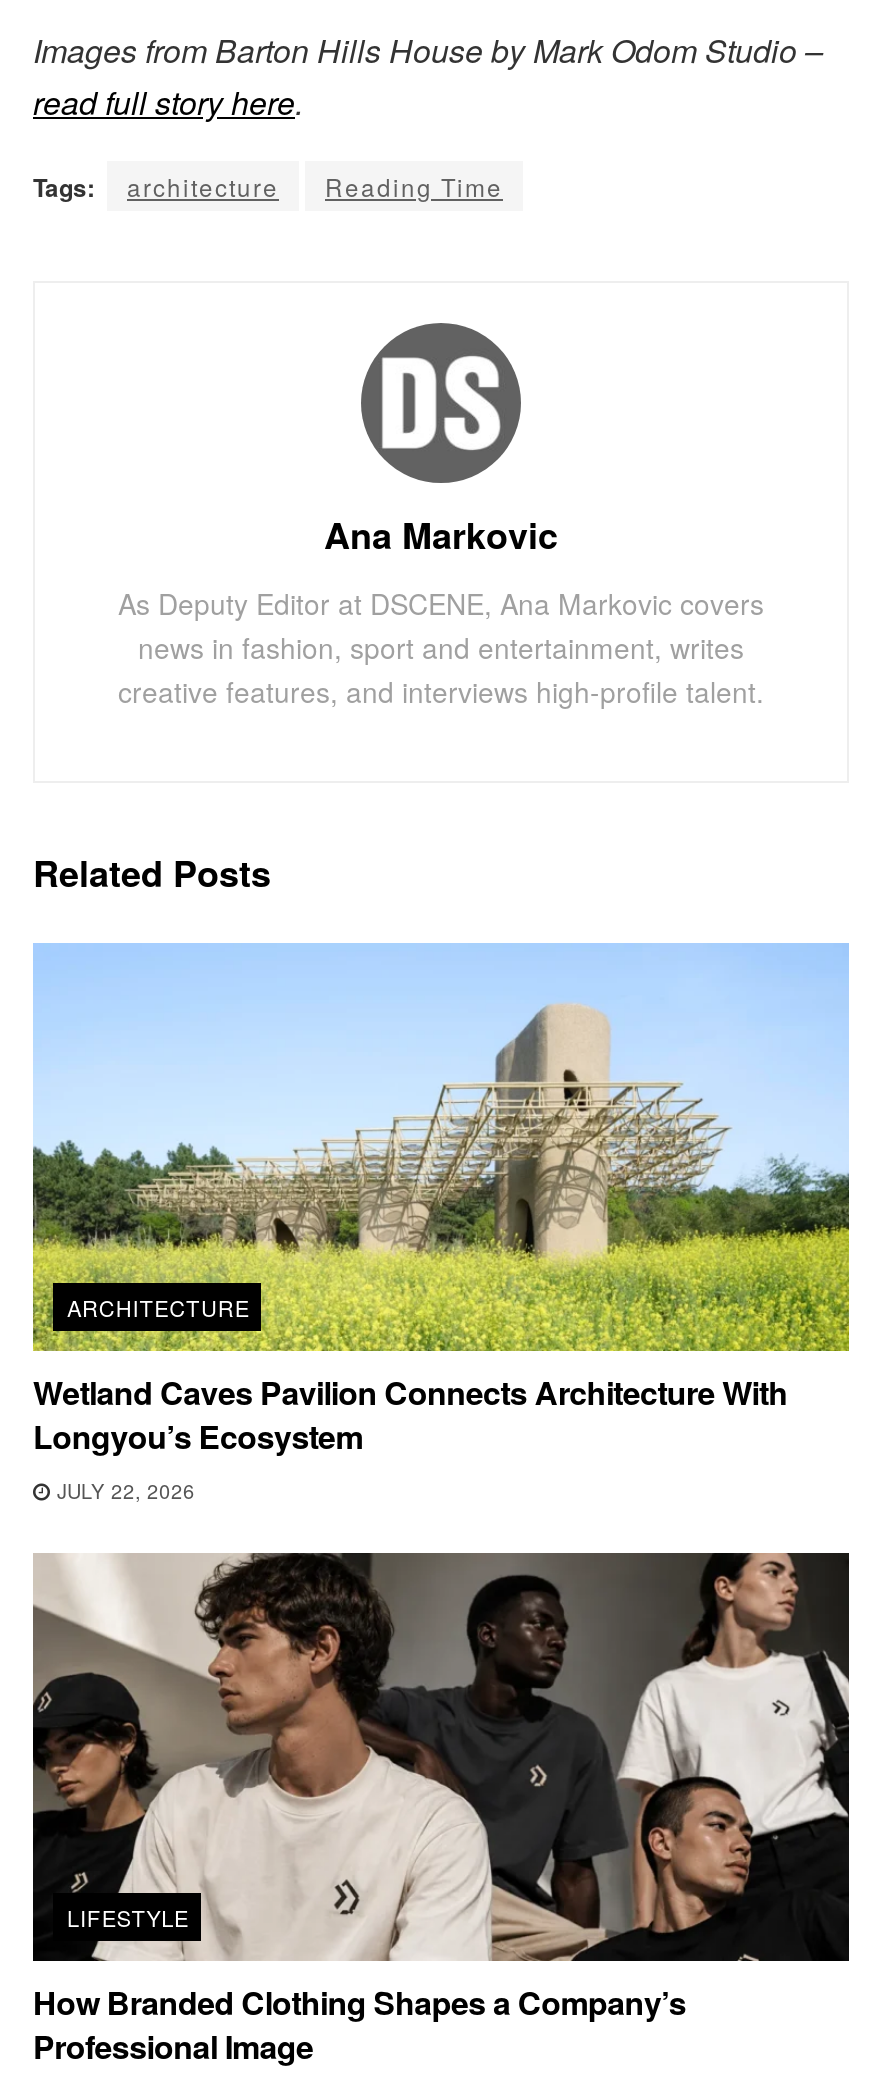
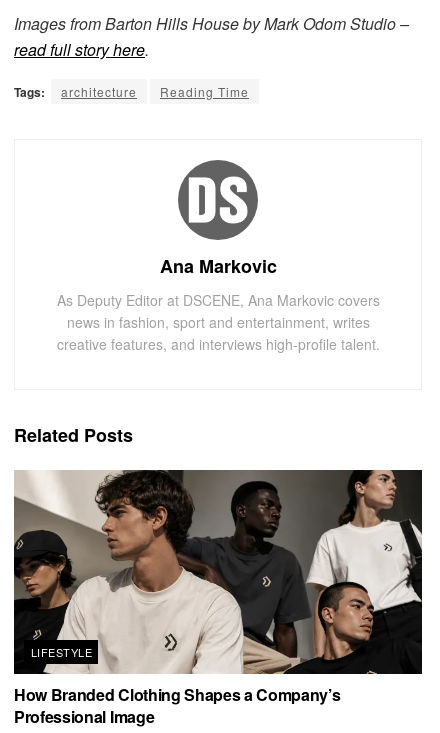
- [image]
- ARCHITECTURE
- Wetland Caves Pavilion Connects Architecture With
- Longyou’s Ecosystem
- JULY 22, 2026
